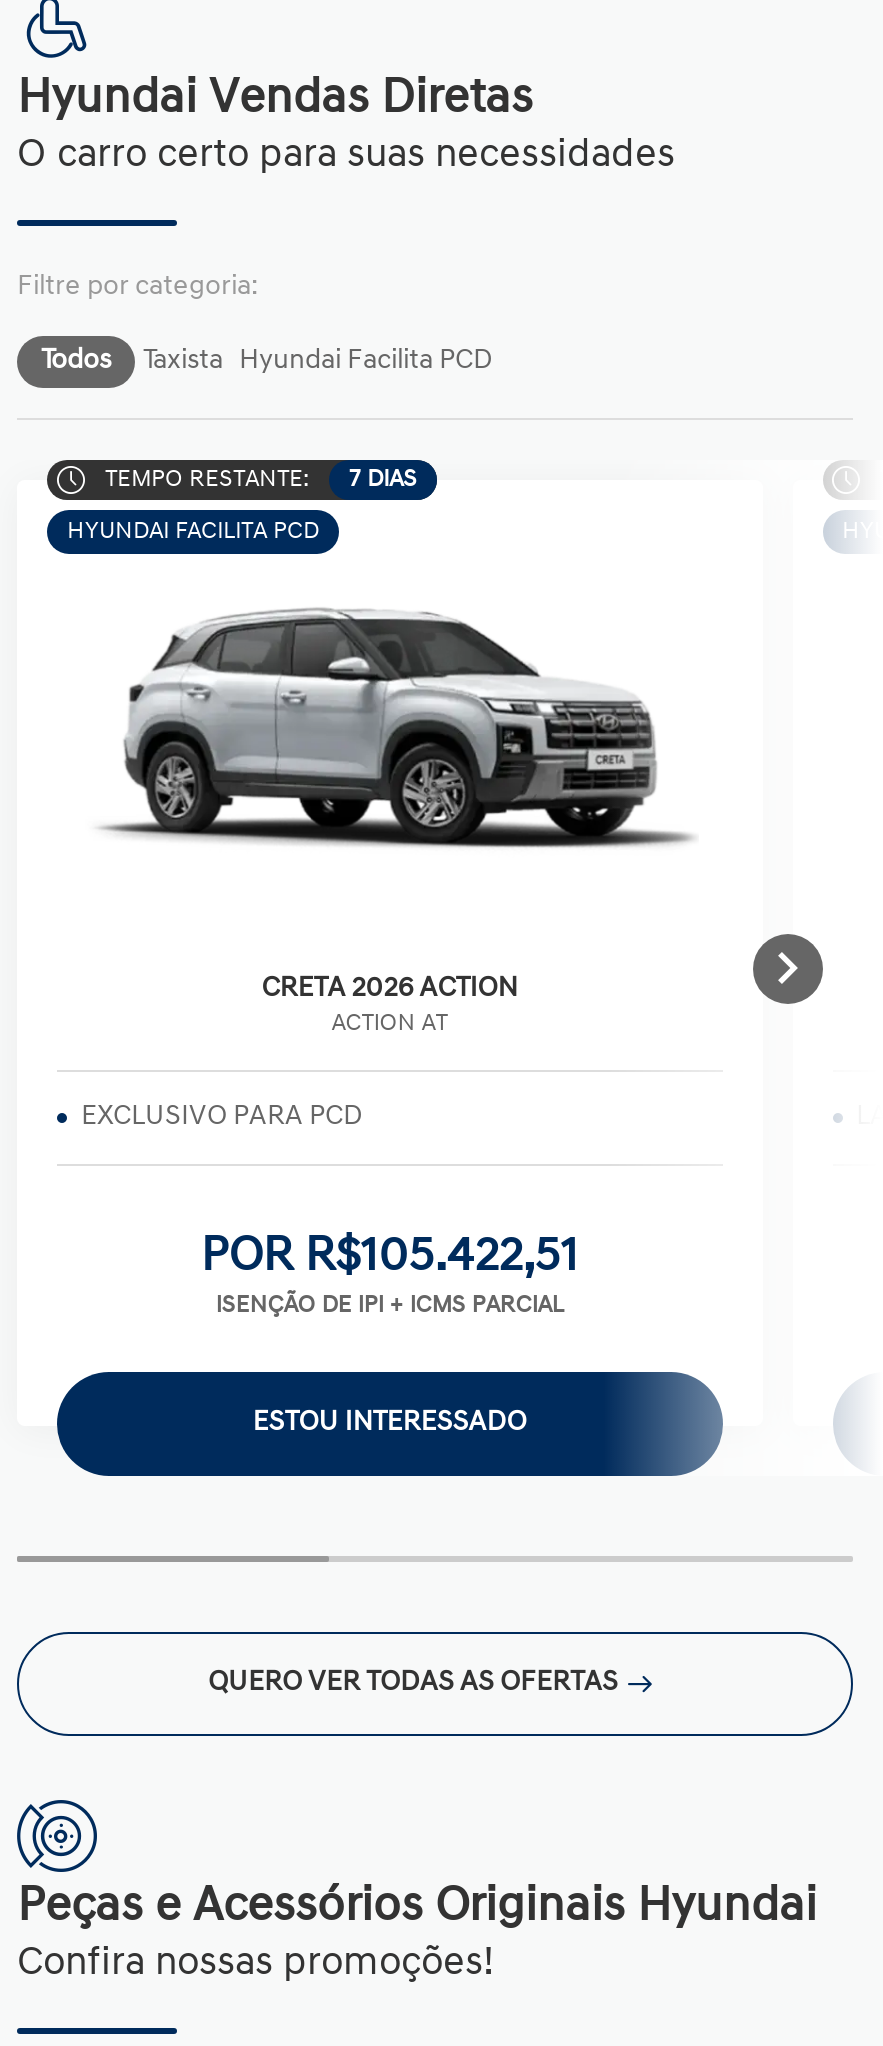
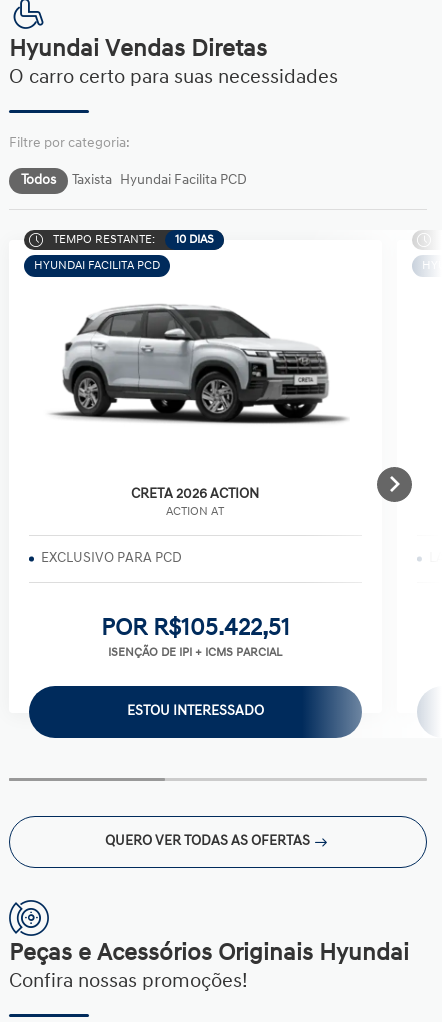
- TEMPO RESTANTE: 7 DIAS
+ TEMPO RESTANTE: 10 DIAS
